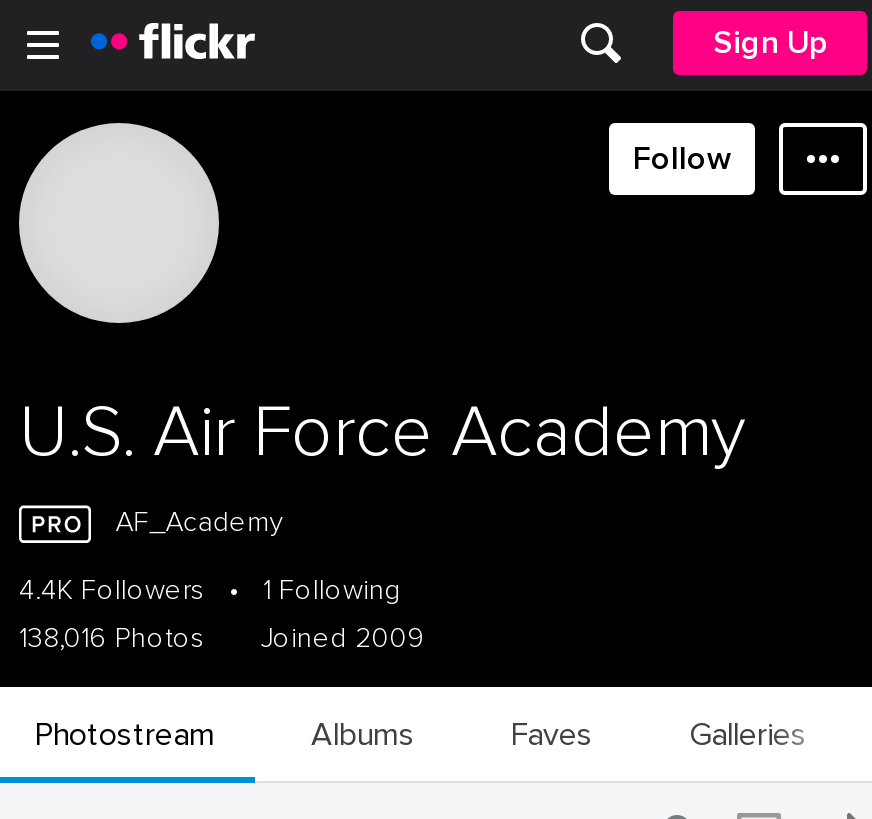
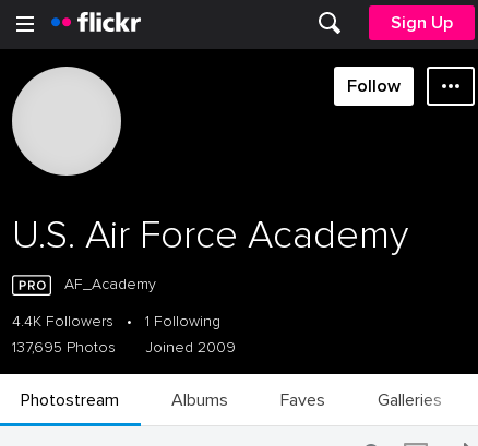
- 138,016 Photos Joined 2009
+ 137,695 Photos Joined 2009
